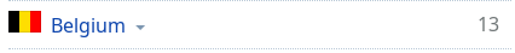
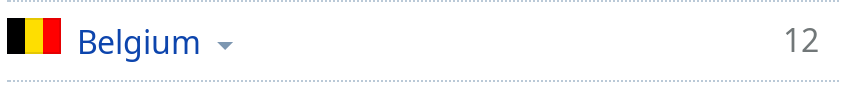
- 13
+ 12
